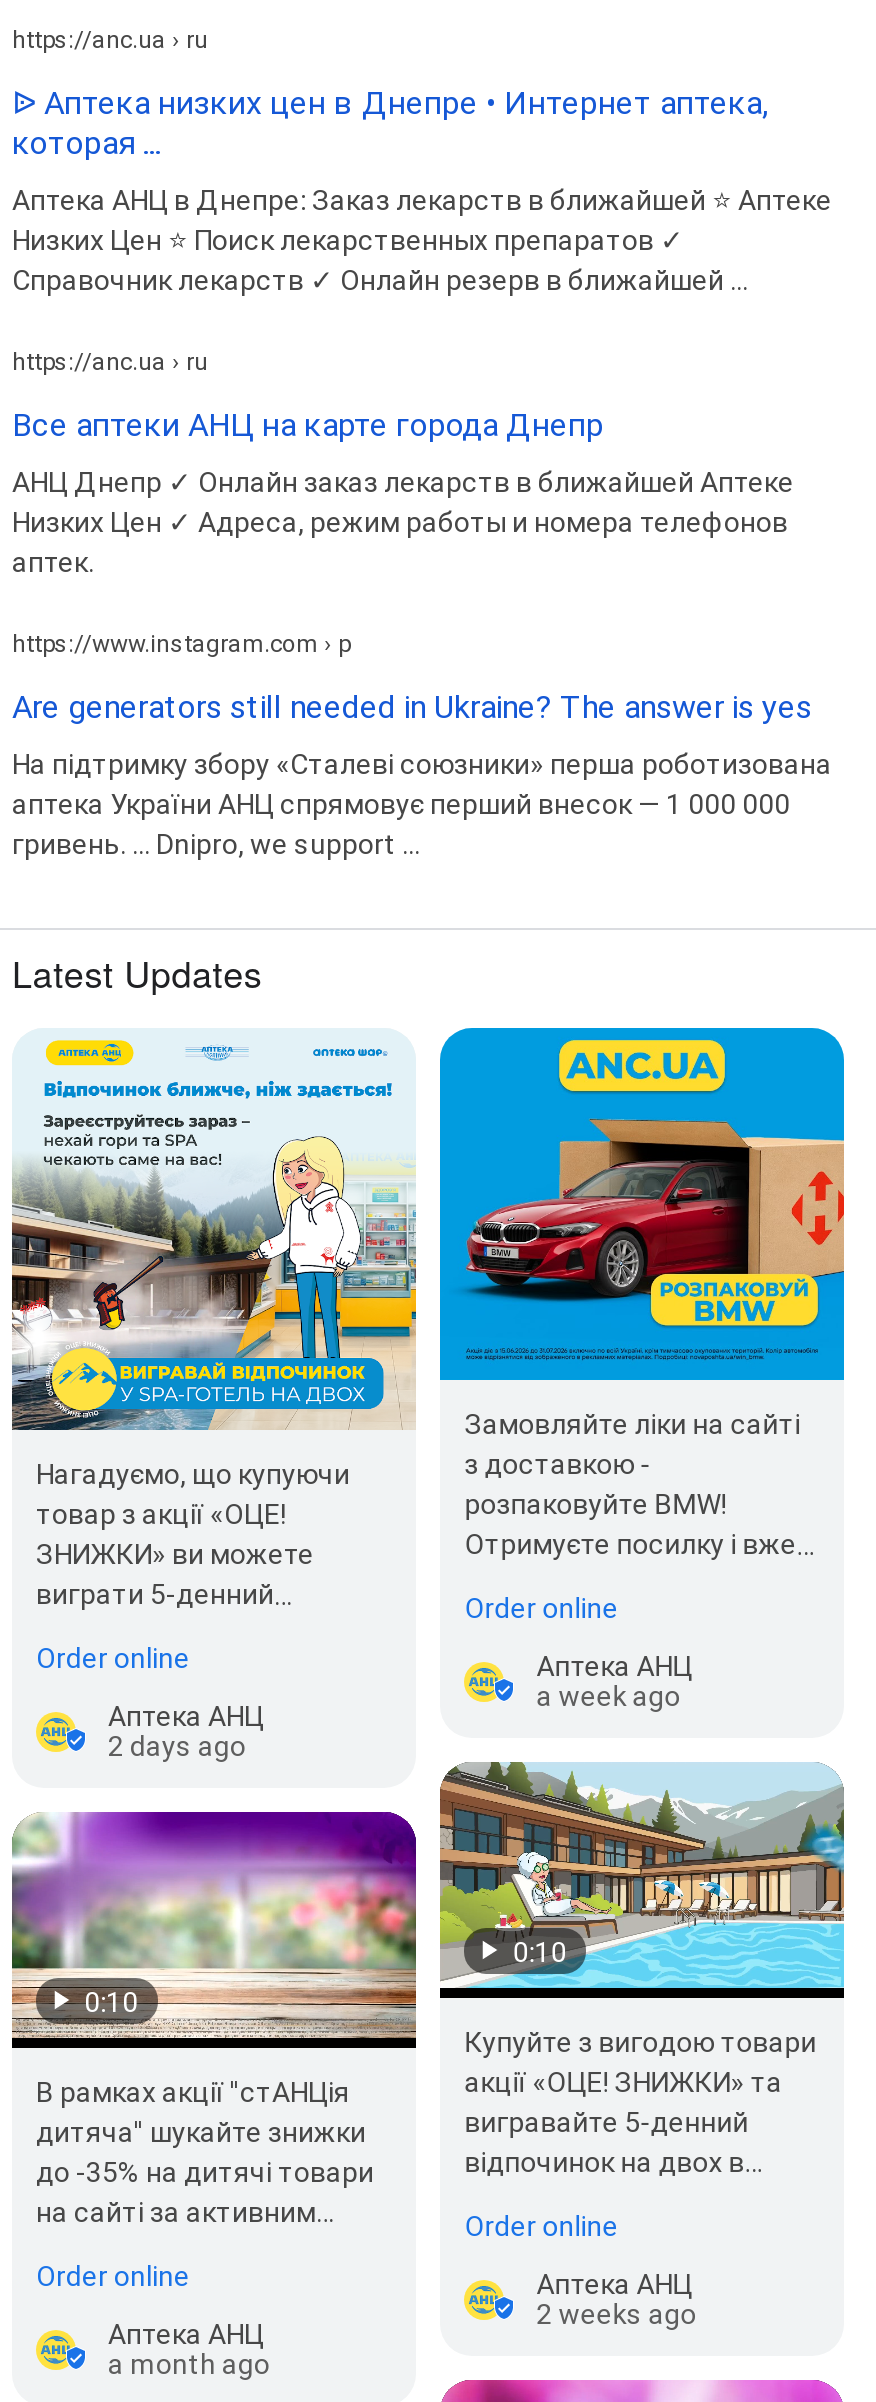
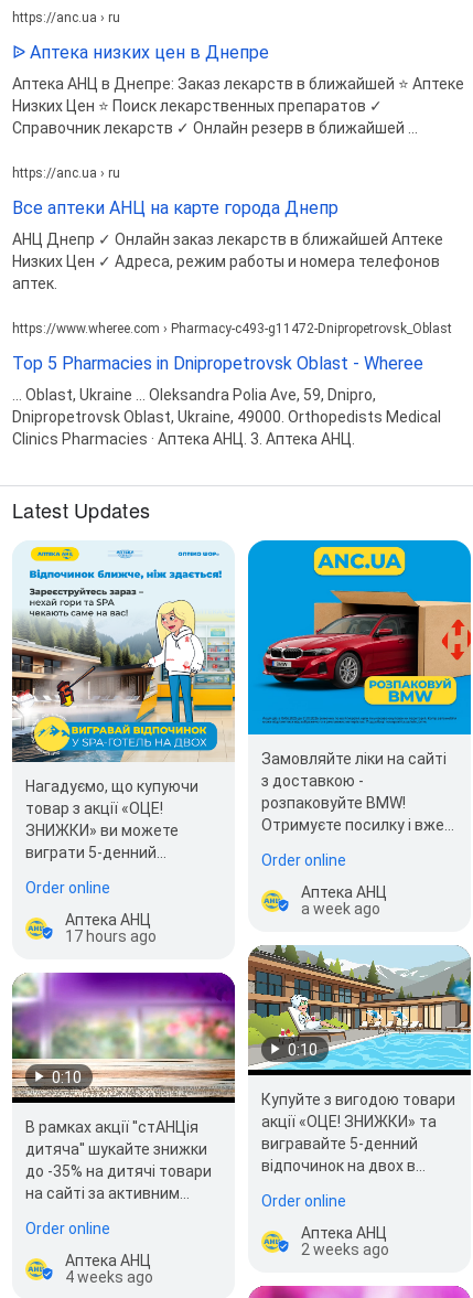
- ᐉ Аптека низких цен в Днепре • Интернет аптека,
- которая ...
+ ᐉ Аптека низких цен в Днепре

- https://www.instagram.com › p
+ https://www.wheree.com › Pharmacy-c493-g11472-Dnipropetrovsk_Oblast

- Are generators still needed in Ukraine? The answer is yes
+ Top 5 Pharmacies in Dnipropetrovsk Oblast - Wheree

- На підтримку збору «Сталеві союзники» перша роботизована
- аптека України АНЦ спрямовує перший внесок — 1 000 000
- гривень. ... Dnipro, we support ...
+ ... Oblast, Ukraine ... Oleksandra Polia Ave, 59, Dnipro,
+ Dnipropetrovsk Oblast, Ukraine, 49000. Orthopedists Medical
+ Clinics Pharmacies · Аптека АНЦ. 3. Аптека АНЦ.

- 2 days ago
+ 17 hours ago

- a month ago
+ 4 weeks ago
